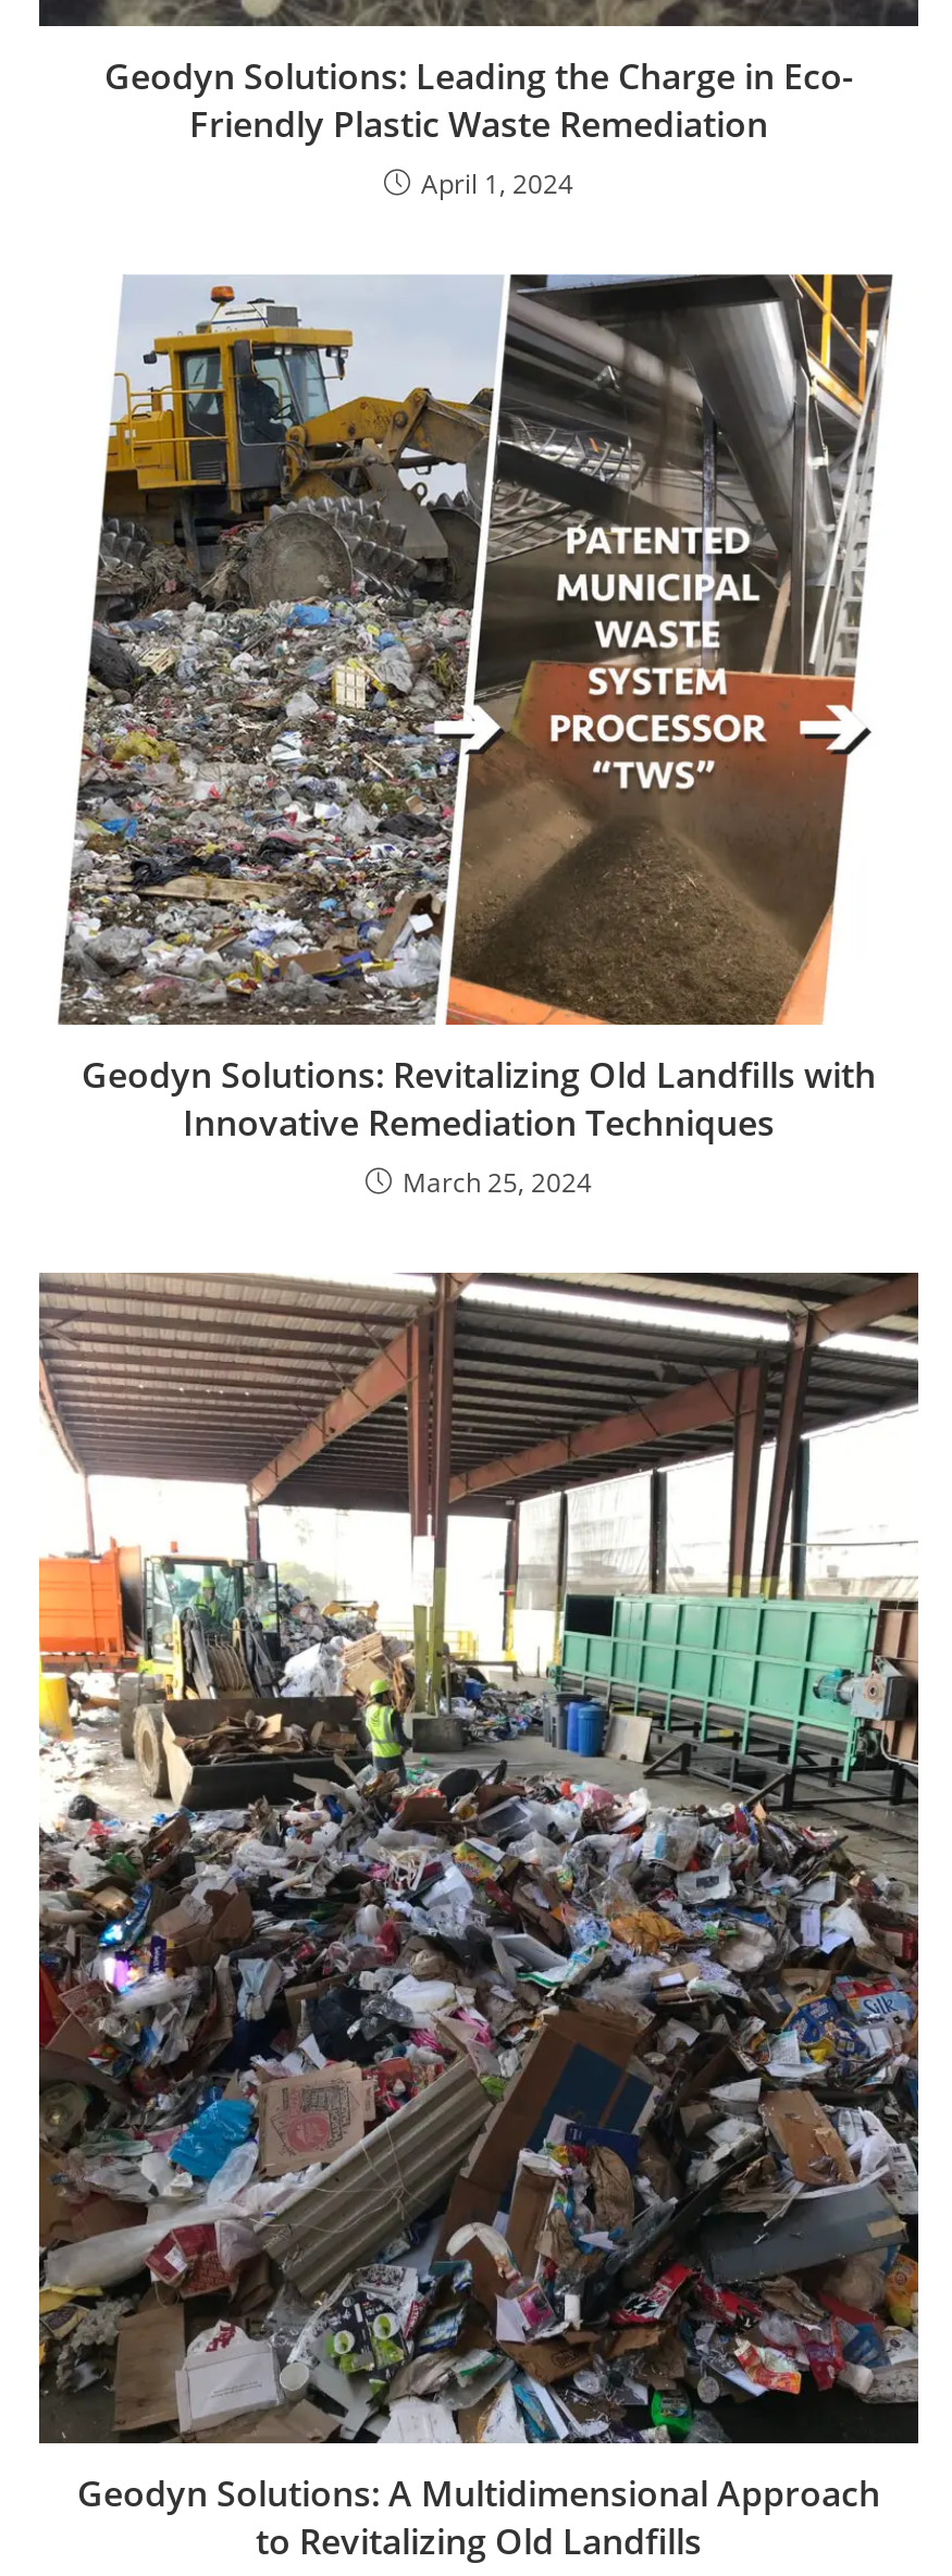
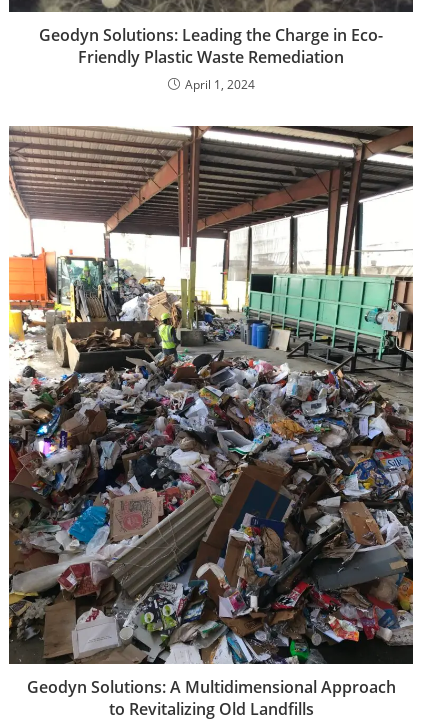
- [image]
- Geodyn Solutions: Revitalizing Old Landfills with
- Innovative Remediation Techniques
- March 25, 2024
